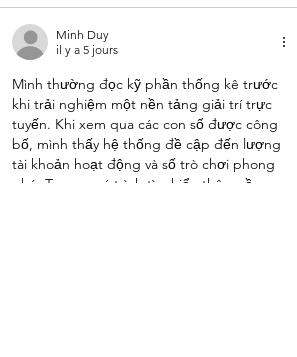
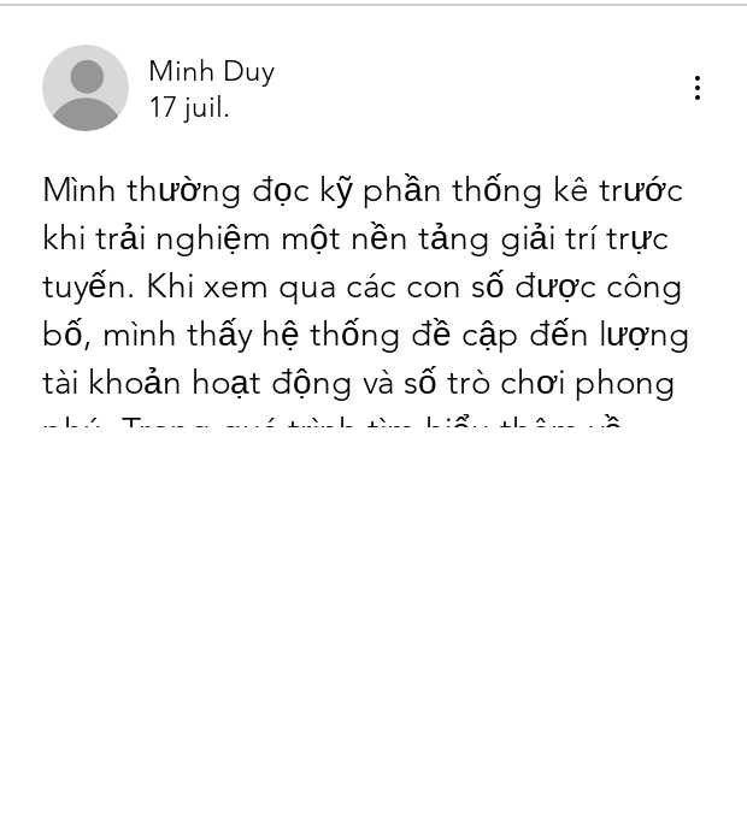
- il y a 5 jours
+ 17 juil.
